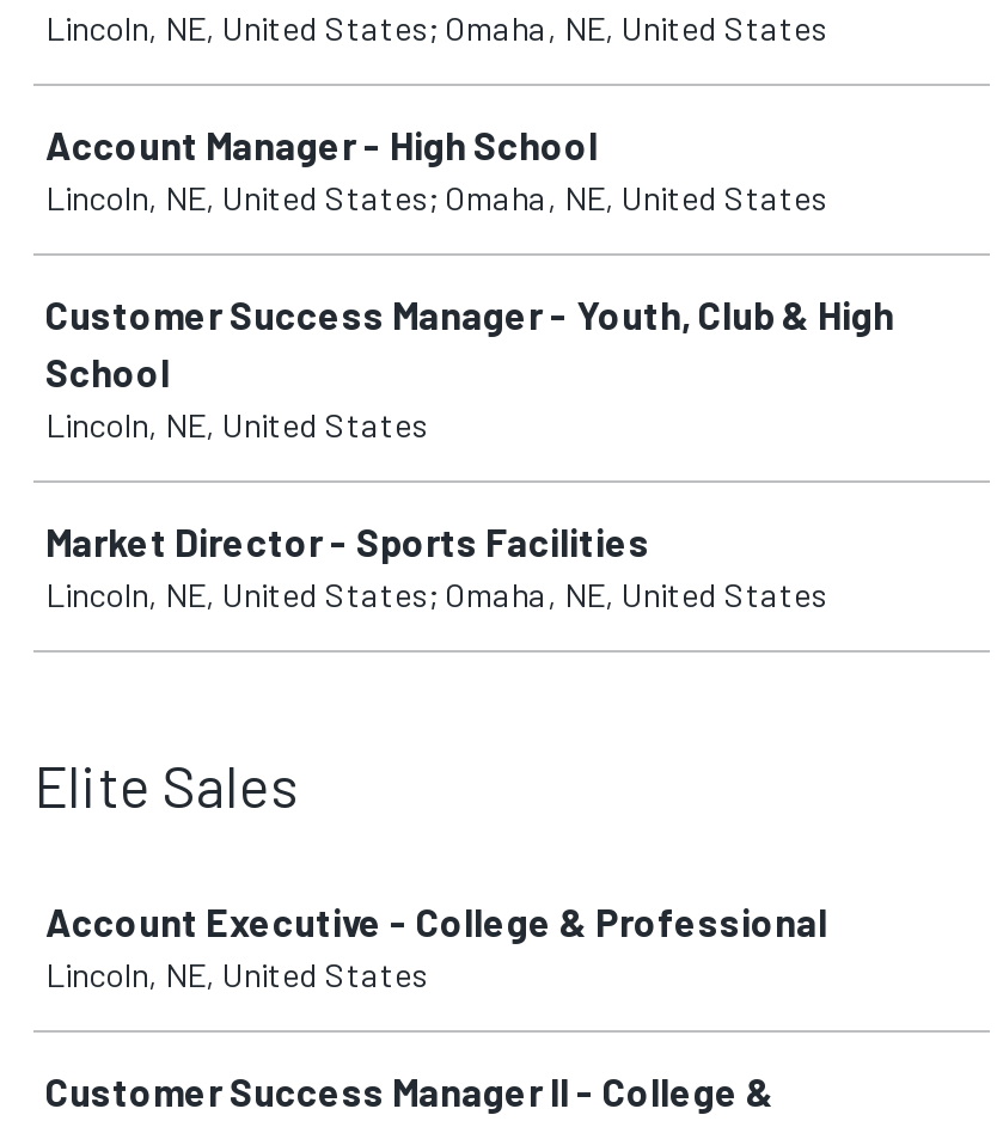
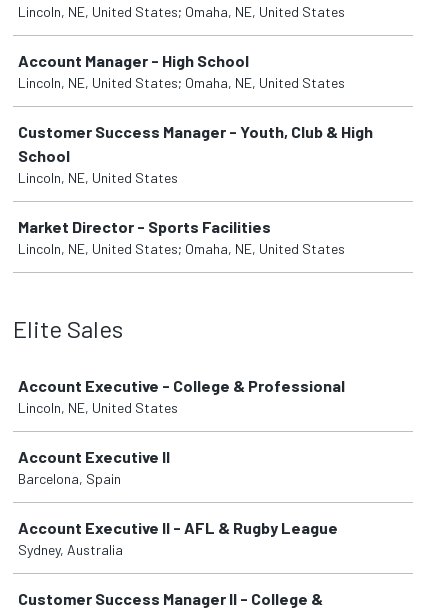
+ Account Executive II
+ Barcelona, Spain
+ Account Executive II - AFL & Rugby League
+ Sydney, Australia
